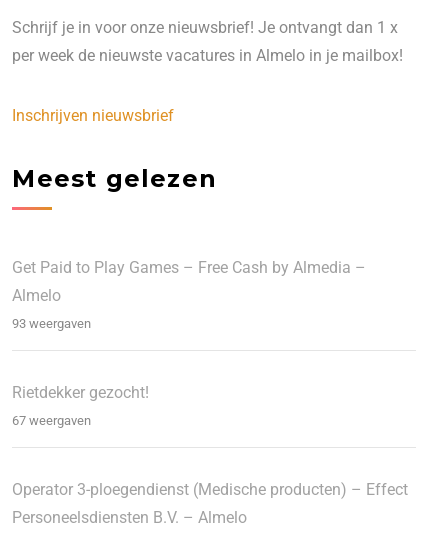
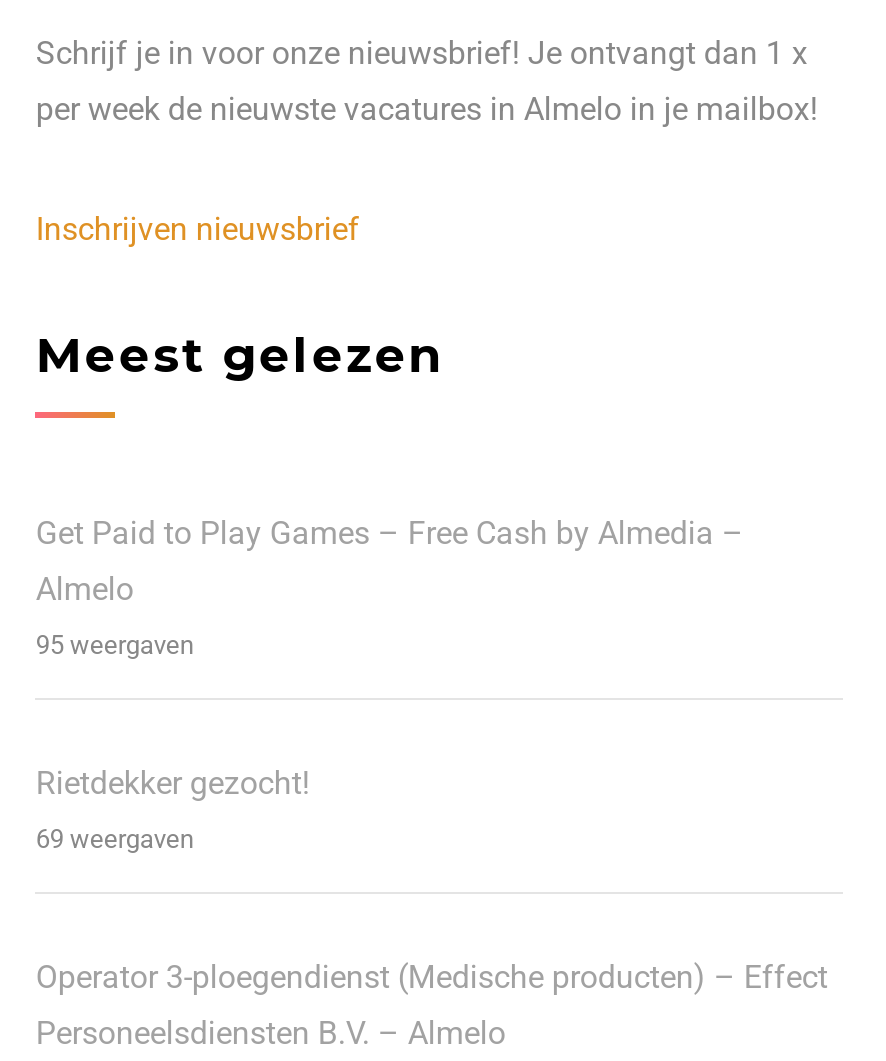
- 93 weergaven
+ 95 weergaven

- 67 weergaven
+ 69 weergaven
